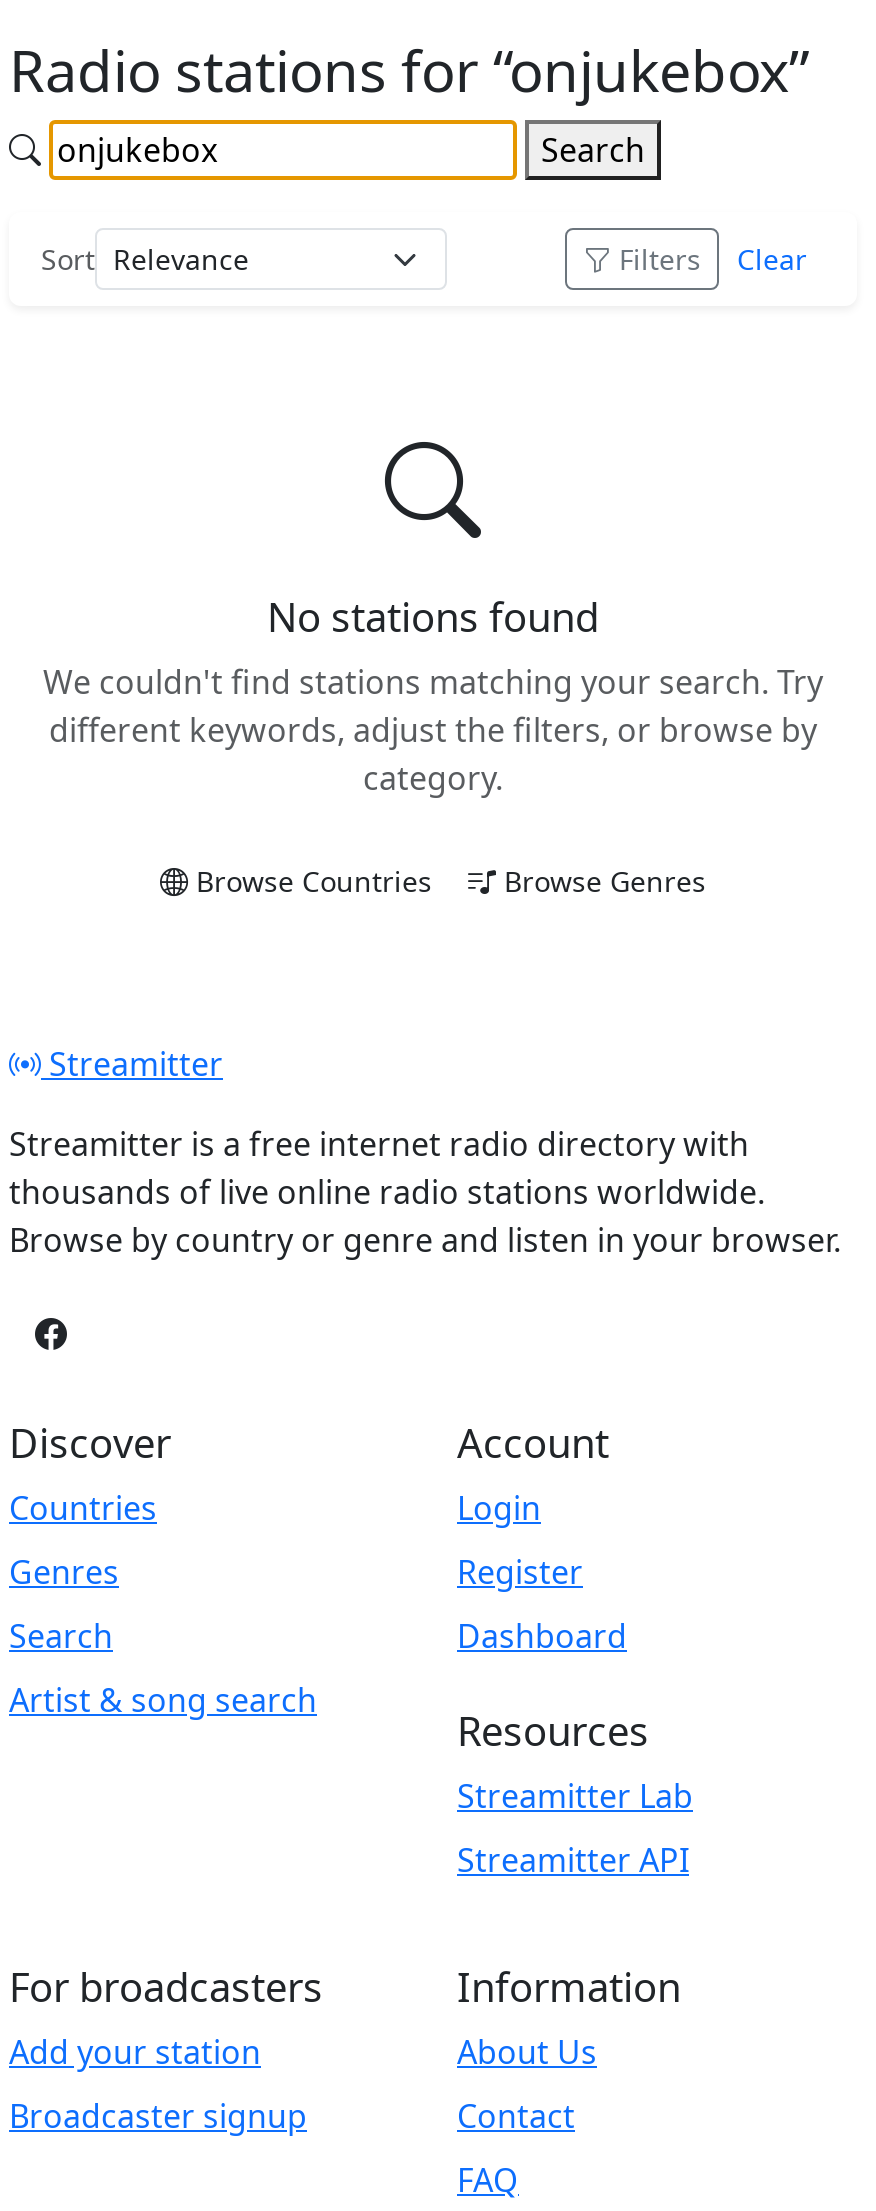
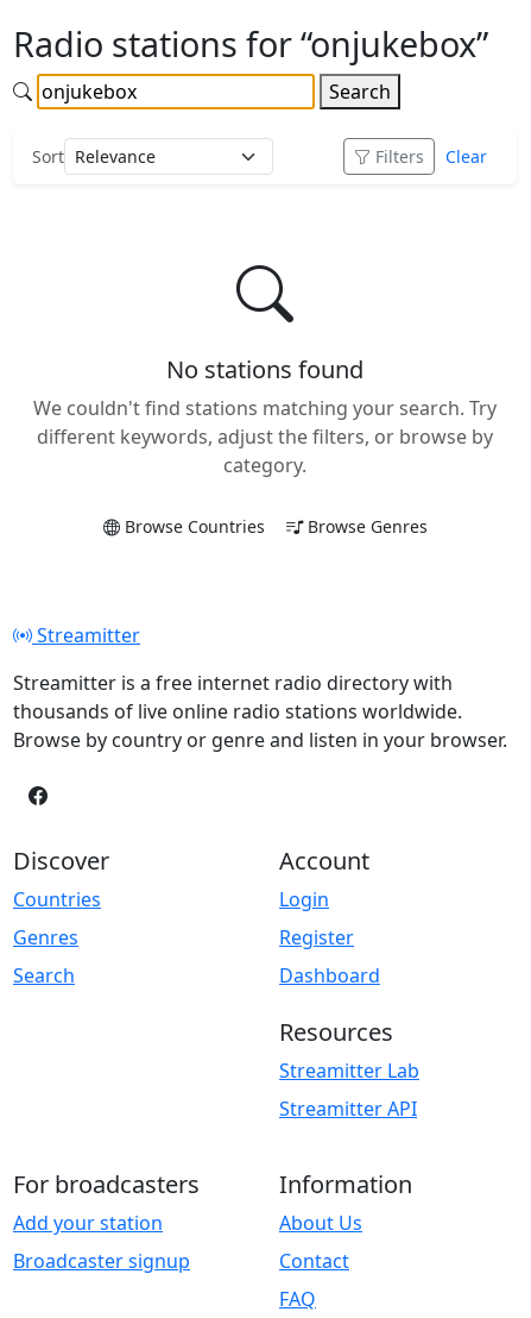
- Artist & song search
